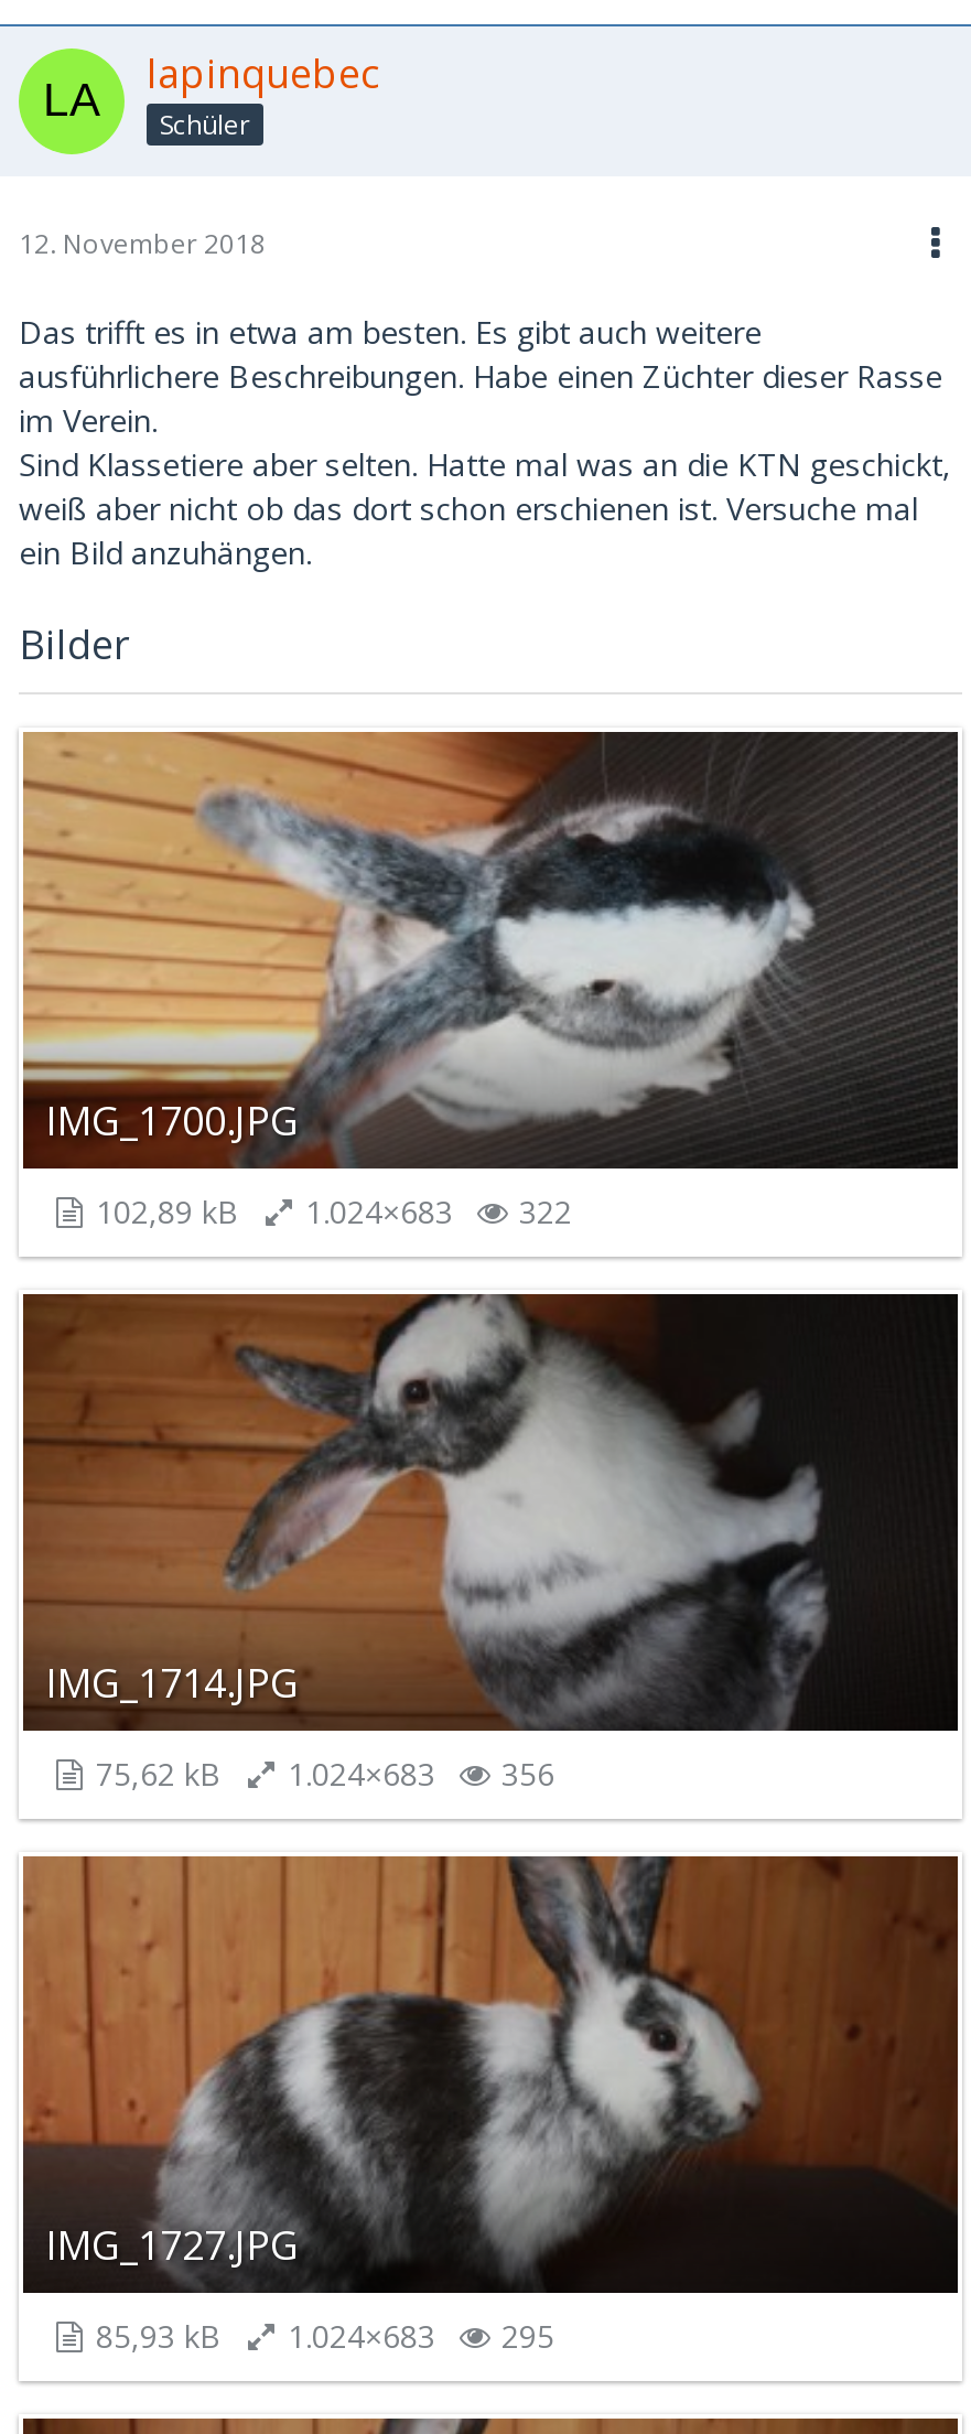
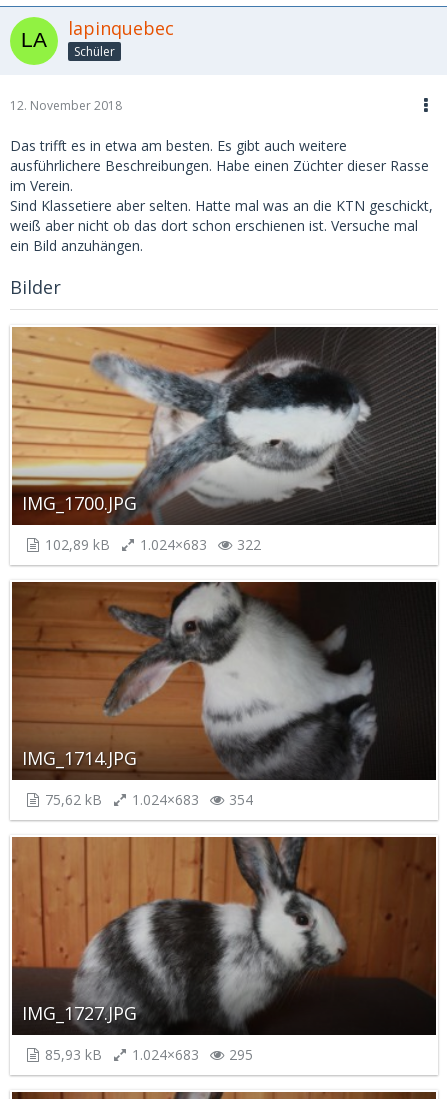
- 75,62 kB 1.024×683 356
+ 75,62 kB 1.024×683 354
